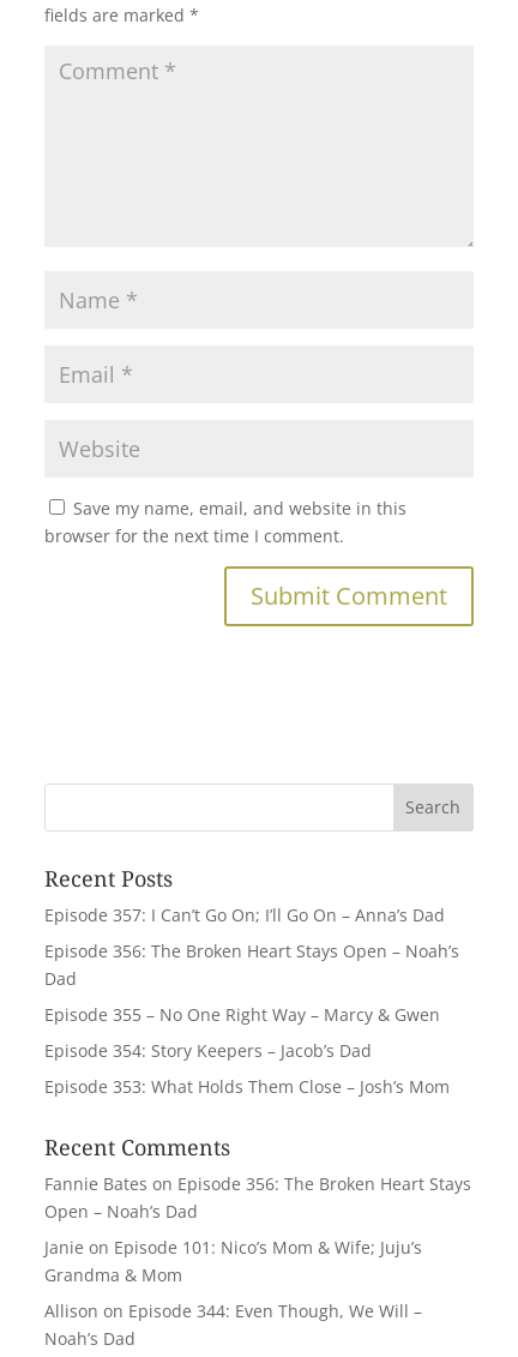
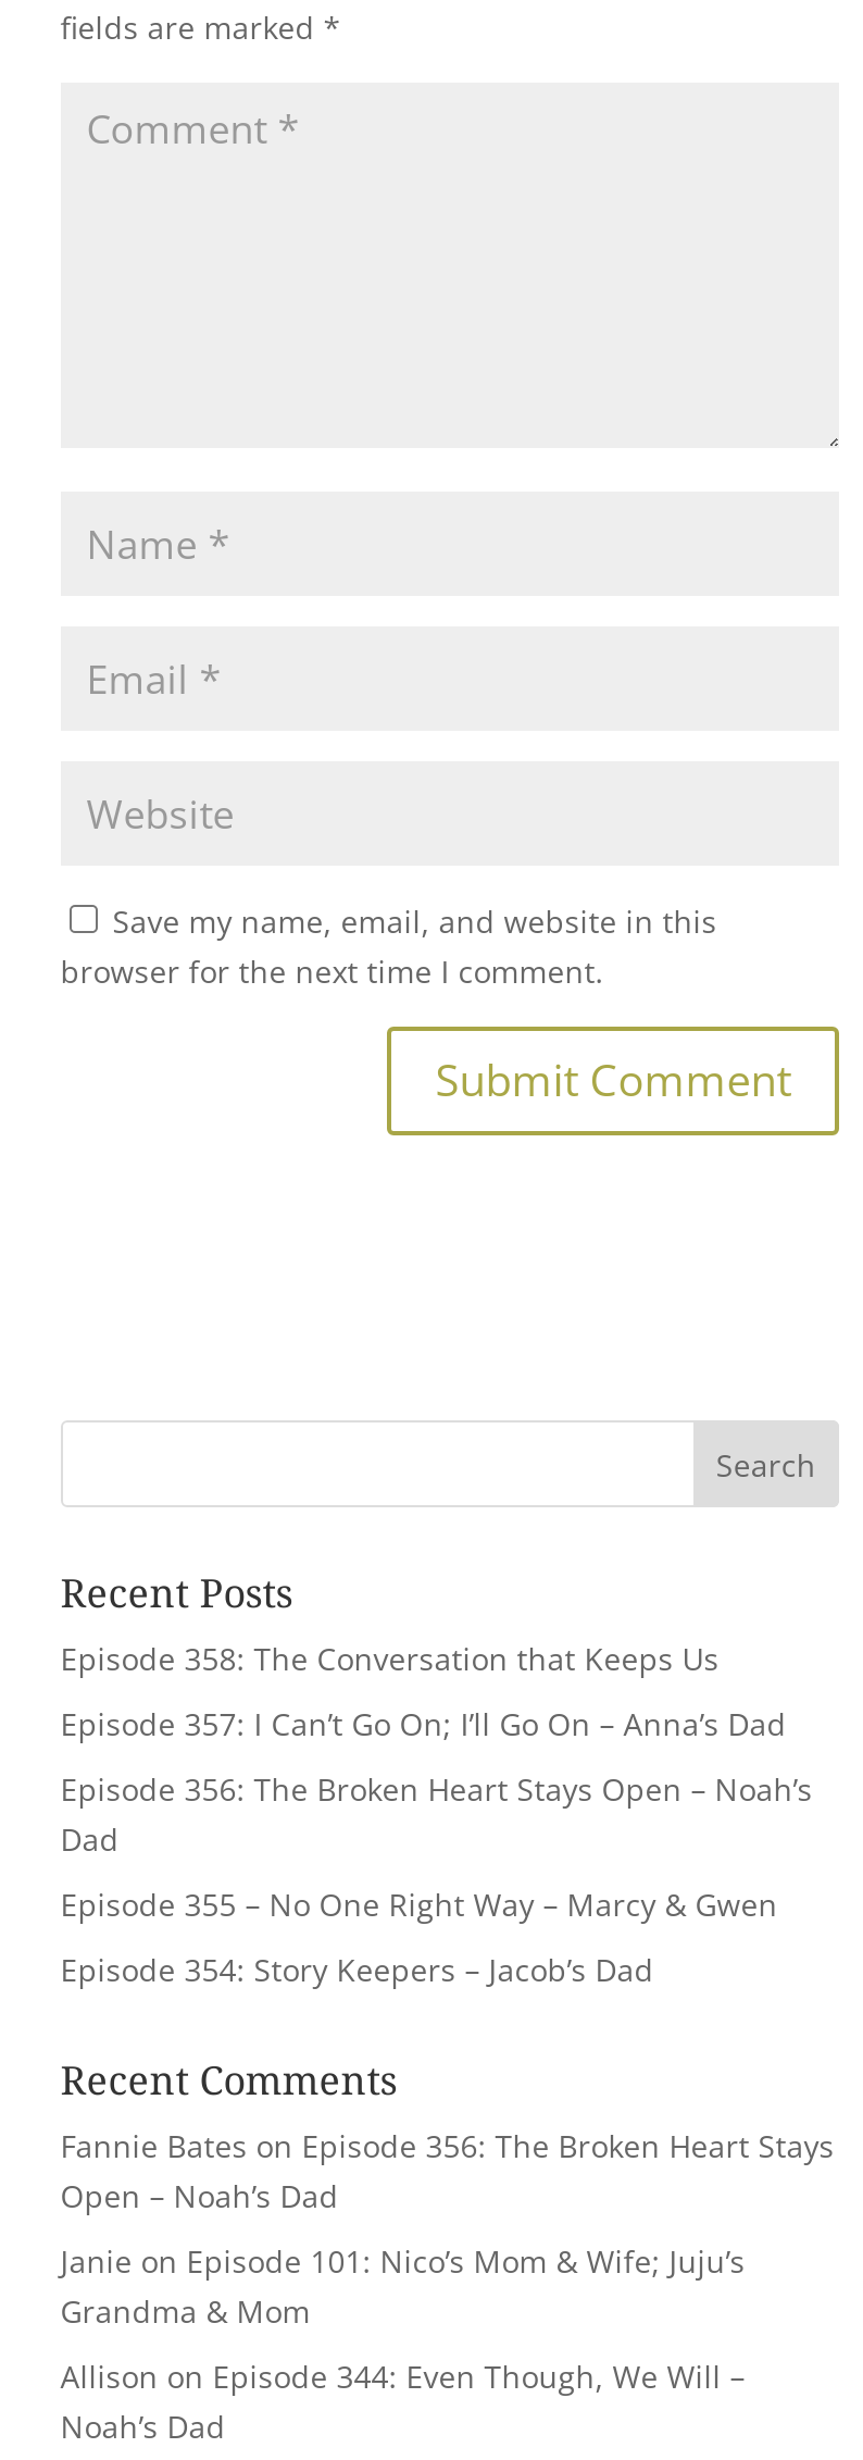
+ Episode 358: The Conversation that Keeps Us

moved down: Episode 357: I Can’t Go On; I’ll Go On – Anna’s Dad | Episode 356: The Broken Heart Stays Open – Noah’s | Dad | Episode 355 – No One Right Way – Marcy & Gwen | Episode 354: Story Keepers – Jacob’s Dad

- Episode 353: What Holds Them Close – Josh’s Mom
